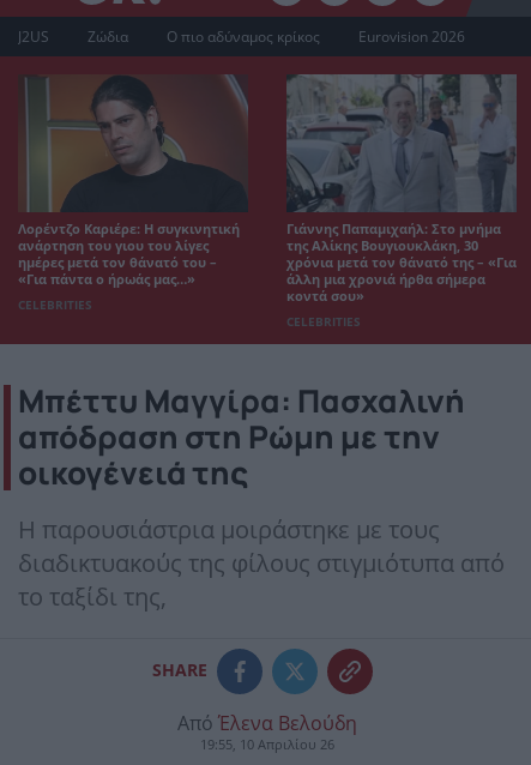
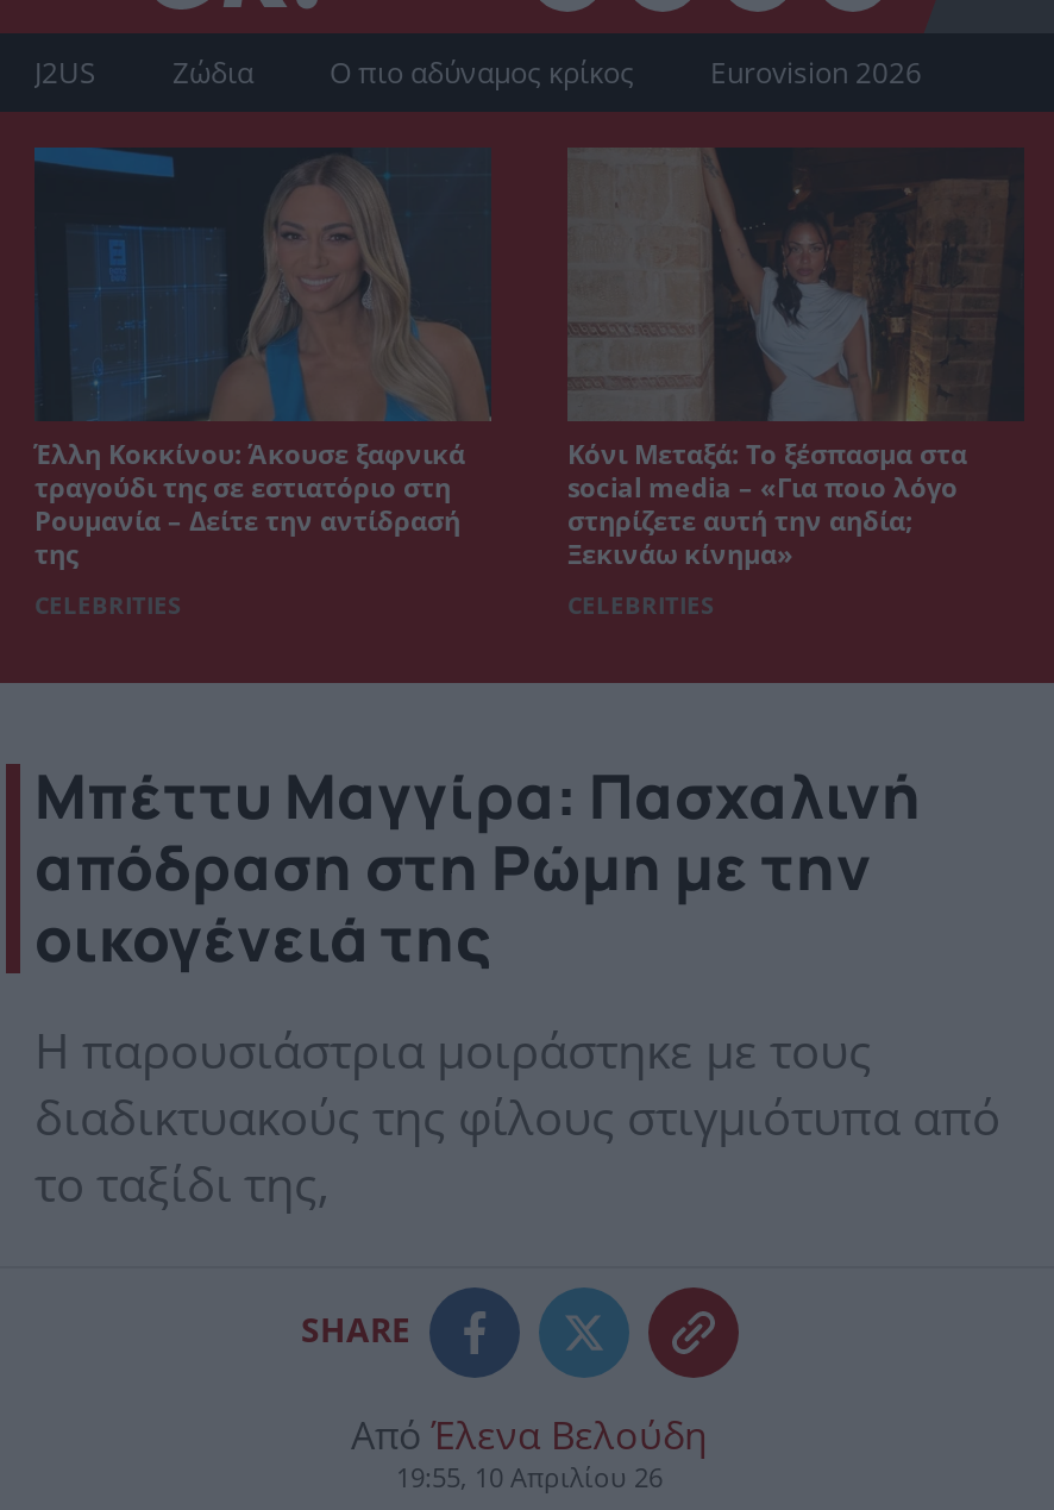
- [image]
- Λορέντζο Καριέρε: Η συγκινητική
- ανάρτηση του γιου του λίγες
- ημέρες μετά τον θάνατό του –
- «Για πάντα ο ήρωάς μας…»
+ [image]
+ Έλλη Κοκκίνου: Άκουσε ξαφνικά
+ τραγούδι της σε εστιατόριο στη
+ Ρουμανία – Δείτε την αντίδρασή
+ της

- [image]
- Γιάννης Παπαμιχαήλ: Στο μνήμα
- της Αλίκης Βουγιουκλάκη, 30
- χρόνια μετά τον θάνατό της – «Για
- άλλη μια χρονιά ήρθα σήμερα
- κοντά σου»
+ [image]
+ Κόνι Μεταξά: Το ξέσπασμα στα
+ social media – «Για ποιο λόγο
+ στηρίζετε αυτή την αηδία;
+ Ξεκινάω κίνημα»
